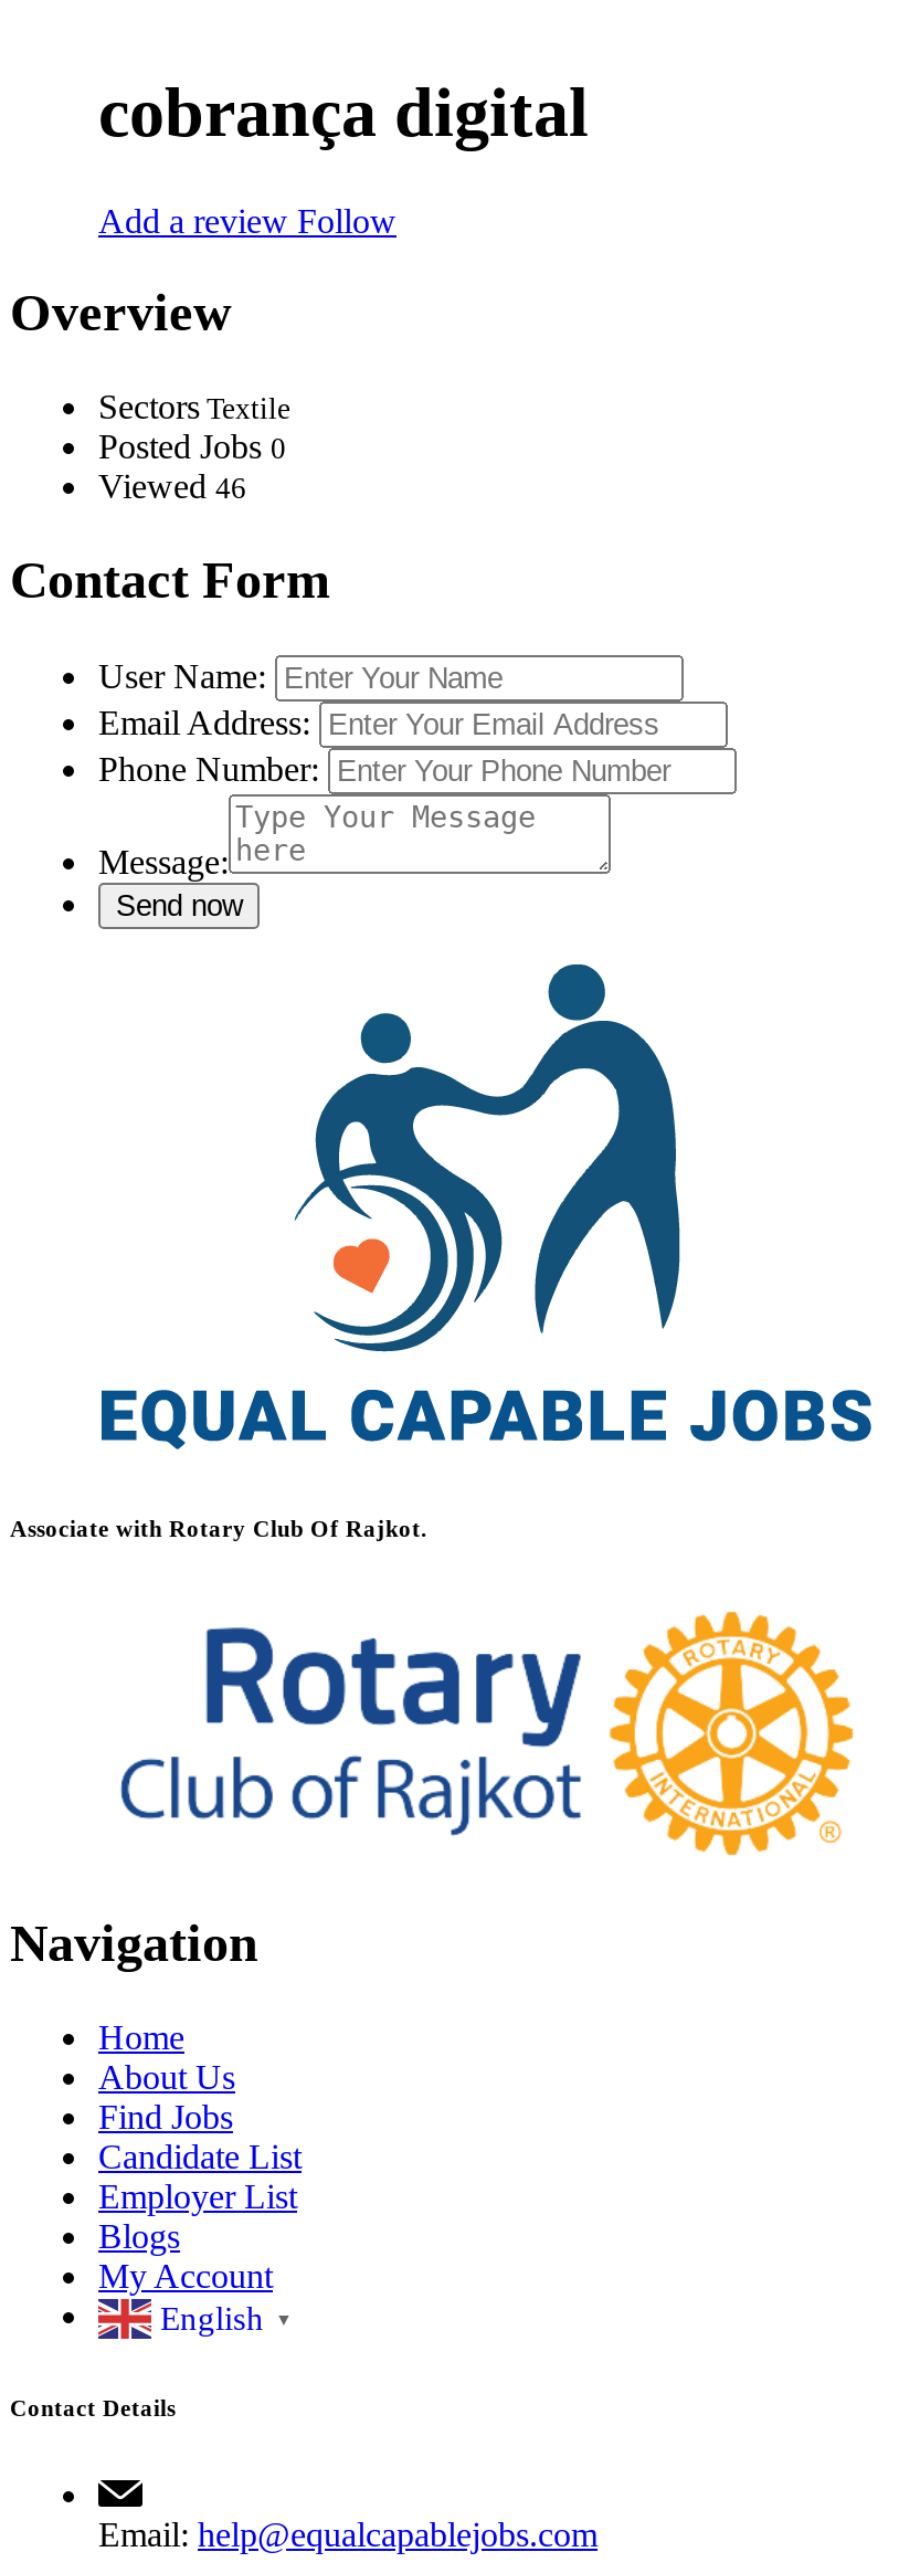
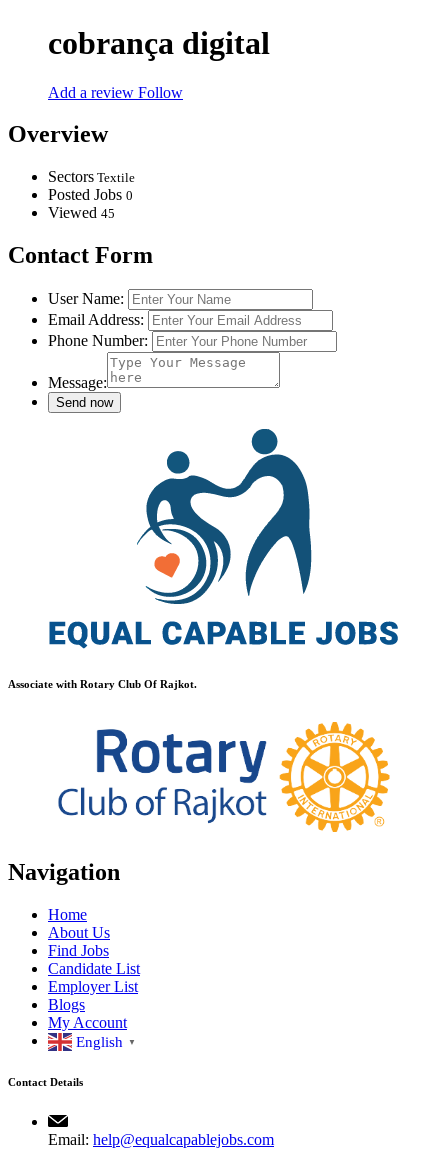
- Viewed 46
+ Viewed 45
